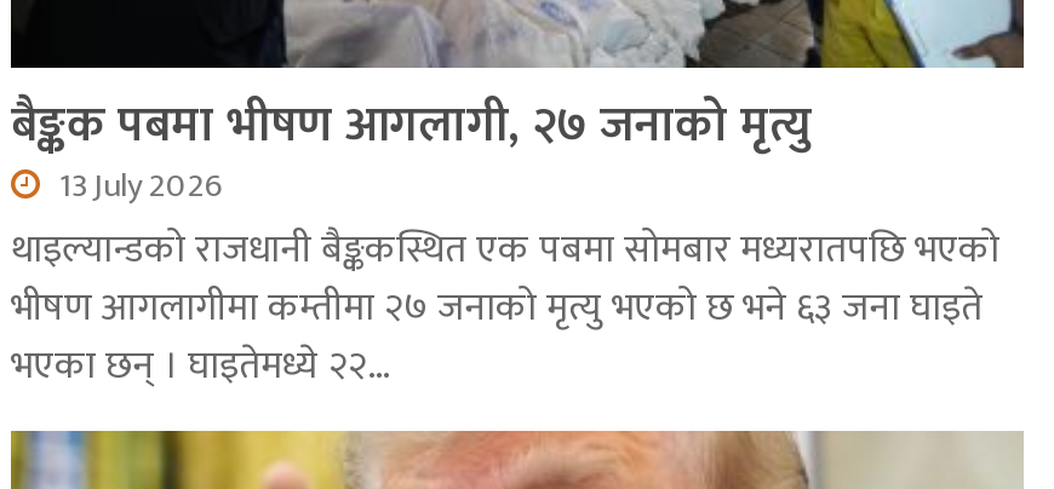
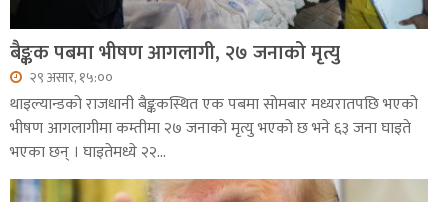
- 13 July 2026
+ २९ असार, १५:००
